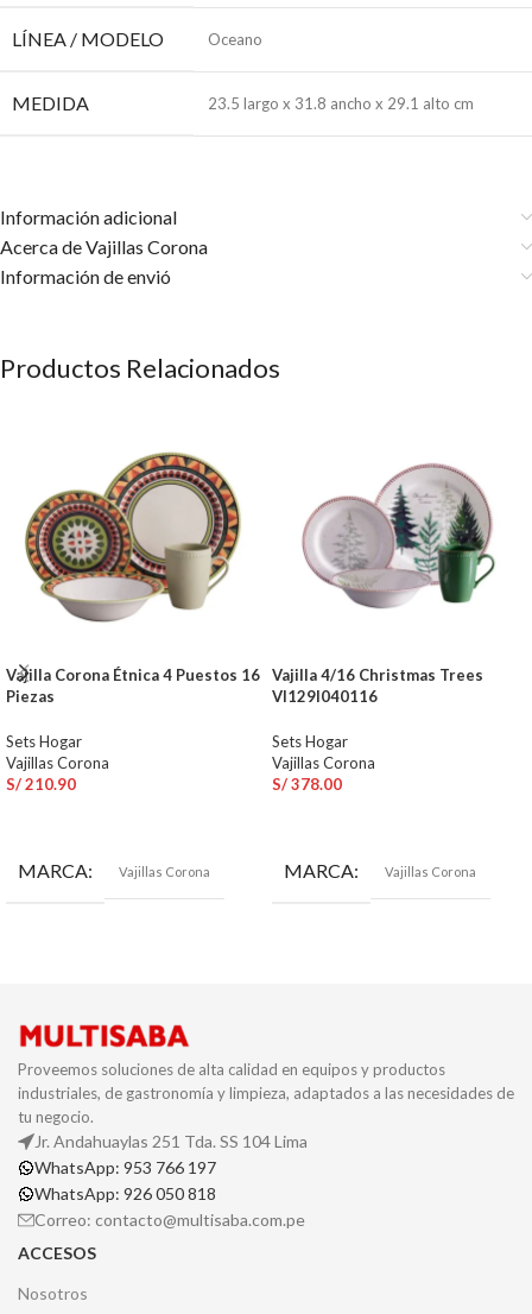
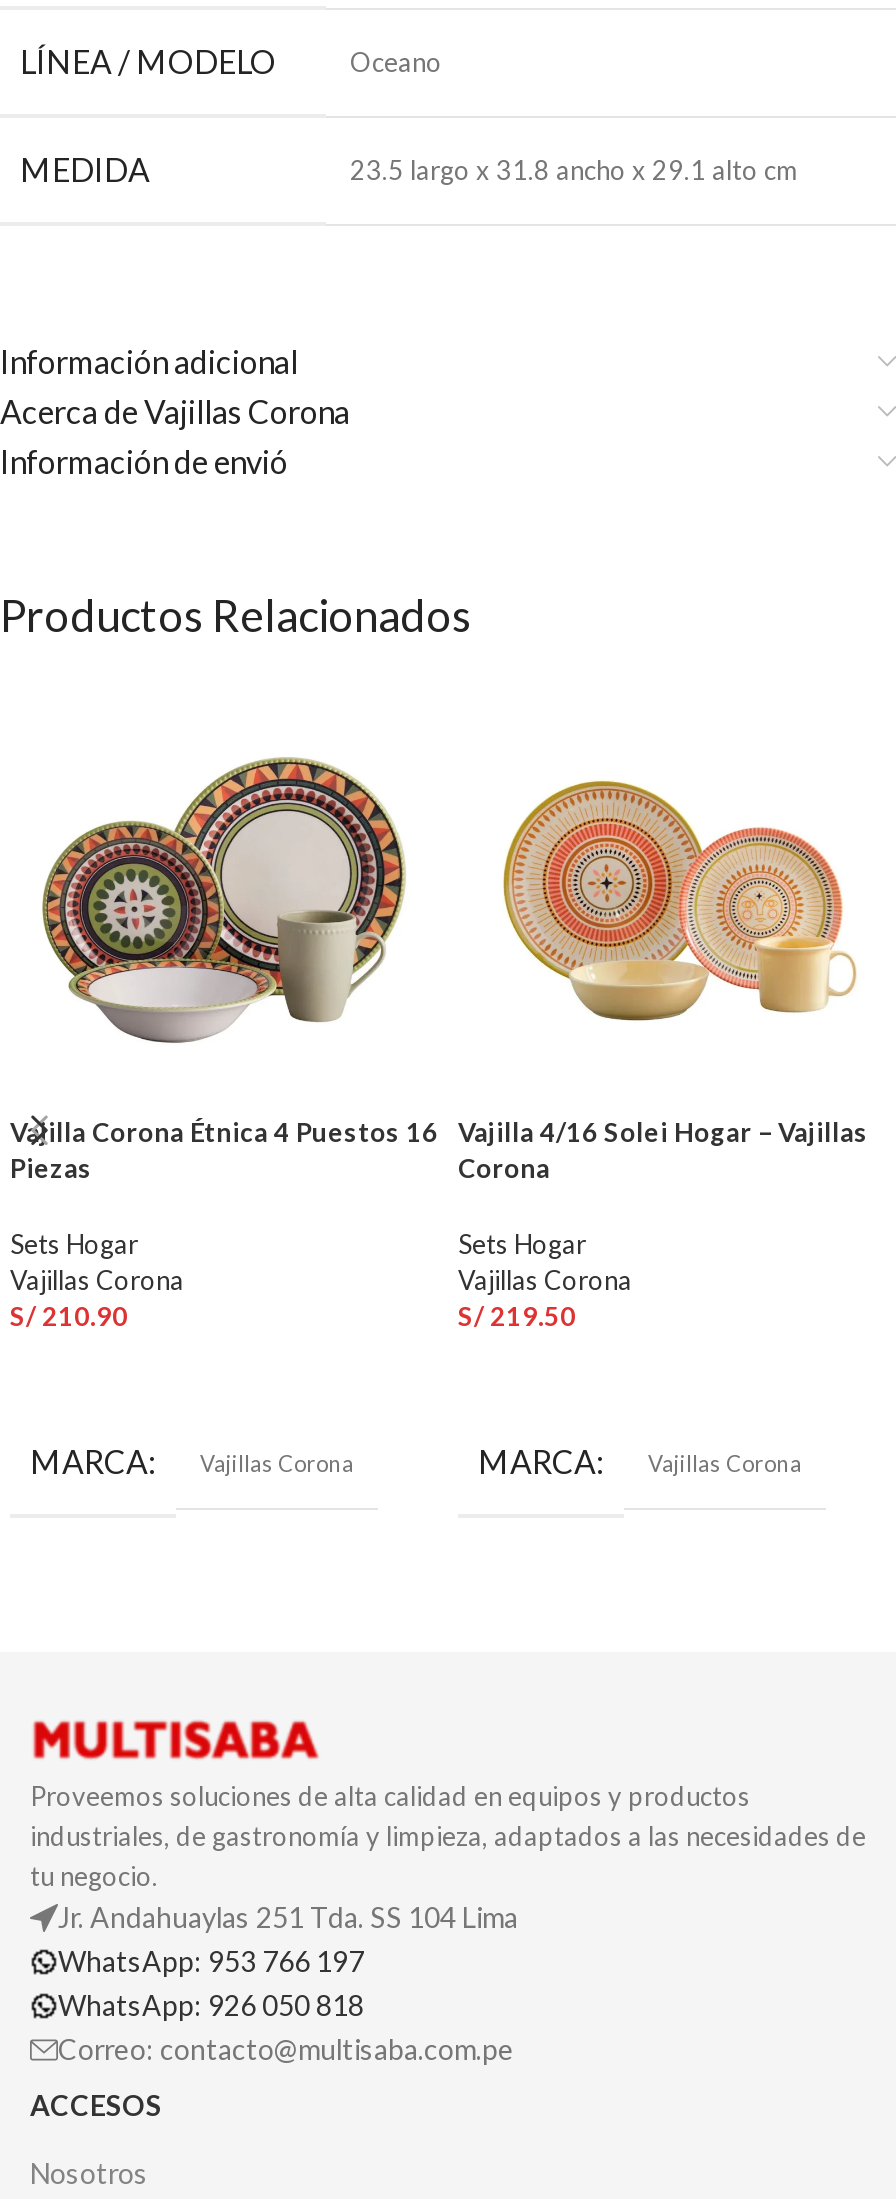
- [image]
+ [image]

- Vajilla 4/16 Christmas Trees
- Vl129I040116
+ Vajilla 4/16 Solei Hogar – Vajillas
+ Corona

- S/ 378.00
+ S/ 219.50
